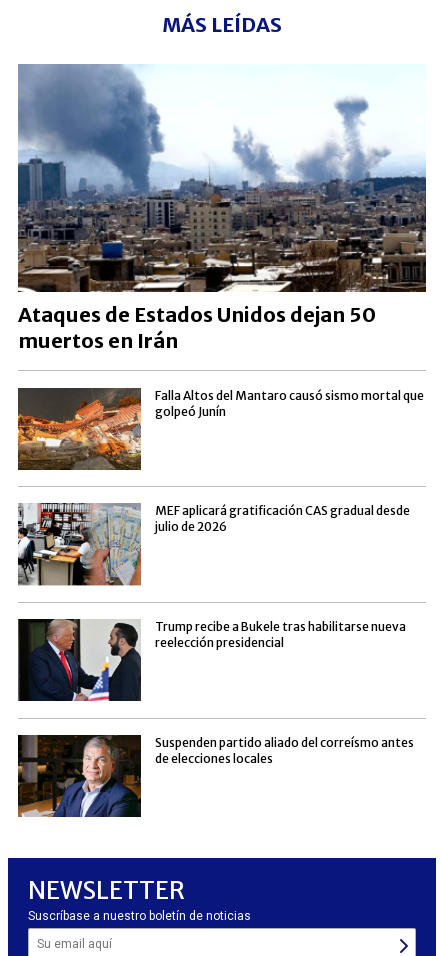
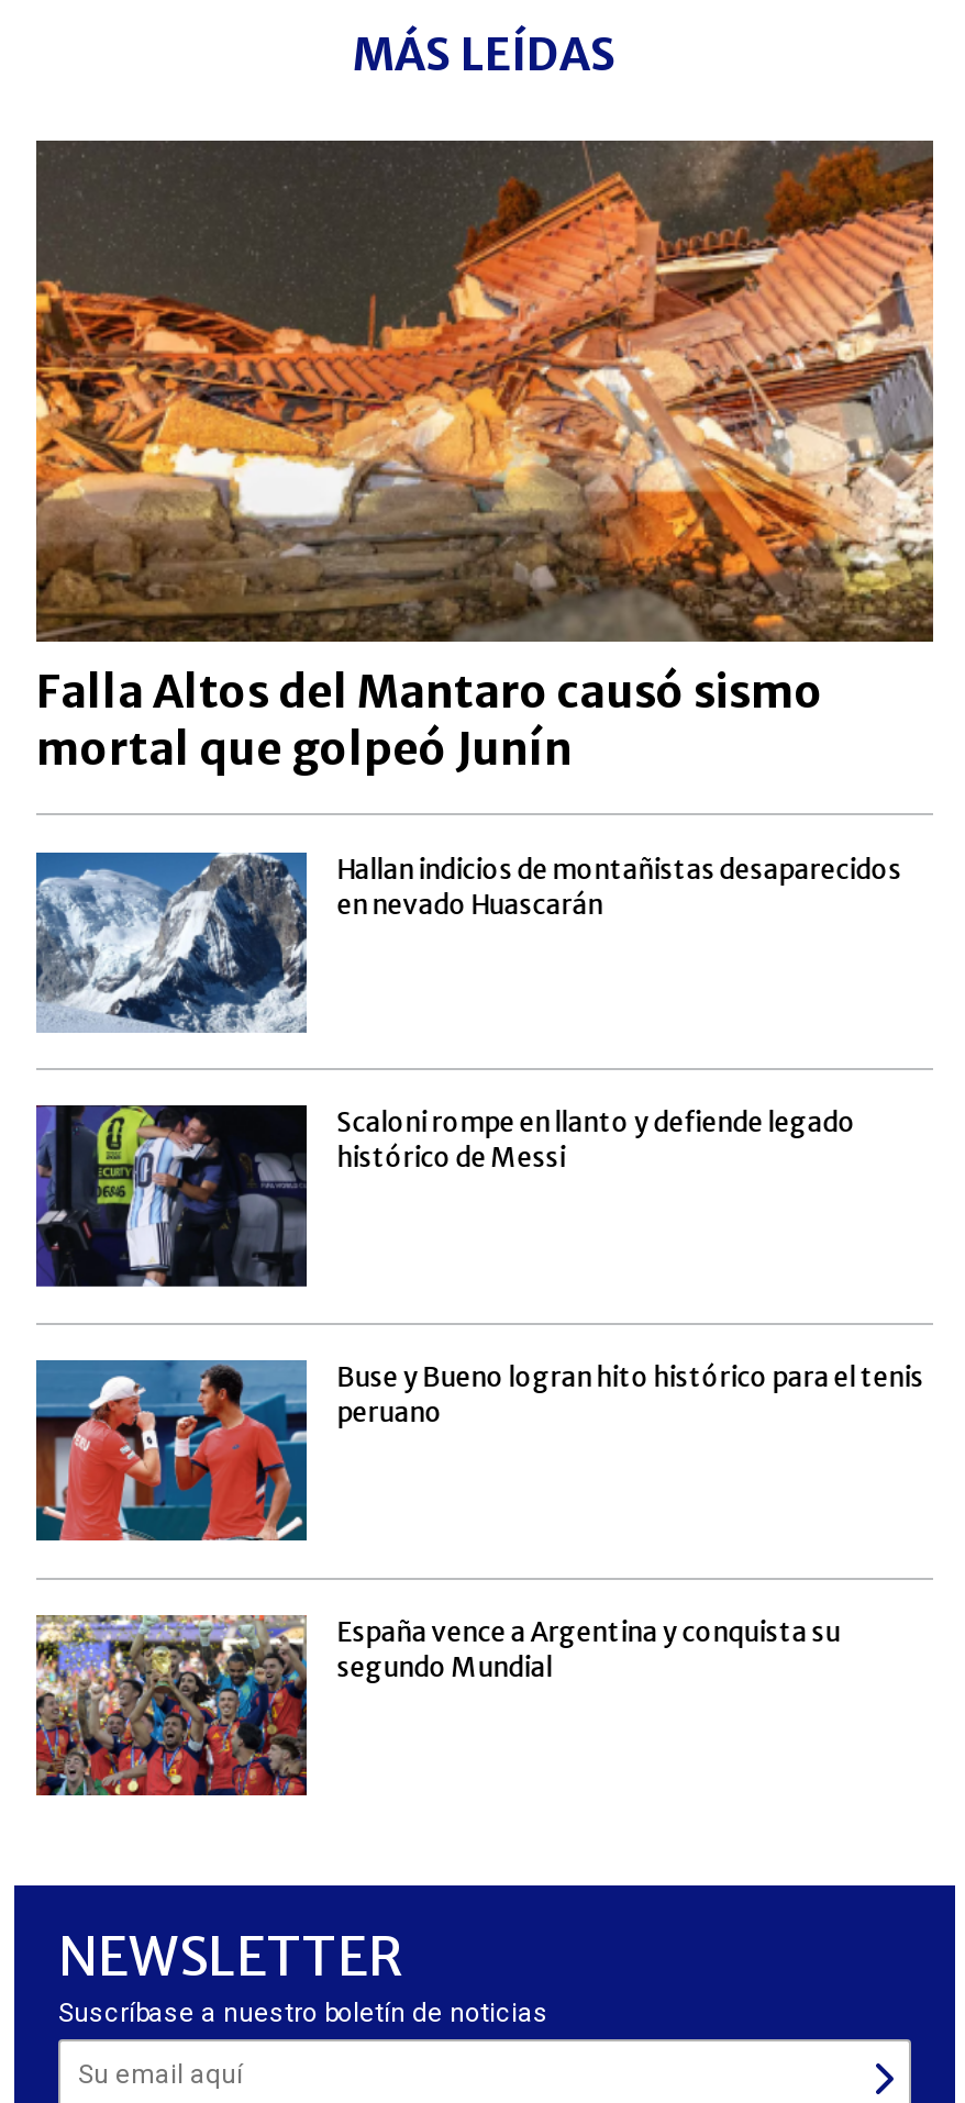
- [image]
- Ataques de Estados Unidos dejan 50
- muertos en Irán
+ [image]
+ Falla Altos del Mantaro causó sismo
+ mortal que golpeó Junín

- [image]
- Falla Altos del Mantaro causó sismo mortal que
- golpeó Junín
+ [image]
+ Hallan indicios de montañistas desaparecidos
+ en nevado Huascarán

- [image]
- MEF aplicará gratificación CAS gradual desde
- julio de 2026
+ [image]
+ Scaloni rompe en llanto y defiende legado
+ histórico de Messi

- [image]
- Trump recibe a Bukele tras habilitarse nueva
- reelección presidencial
+ [image]
+ Buse y Bueno logran hito histórico para el tenis
+ peruano

- [image]
- Suspenden partido aliado del correísmo antes
- de elecciones locales
+ [image]
+ España vence a Argentina y conquista su
+ segundo Mundial
